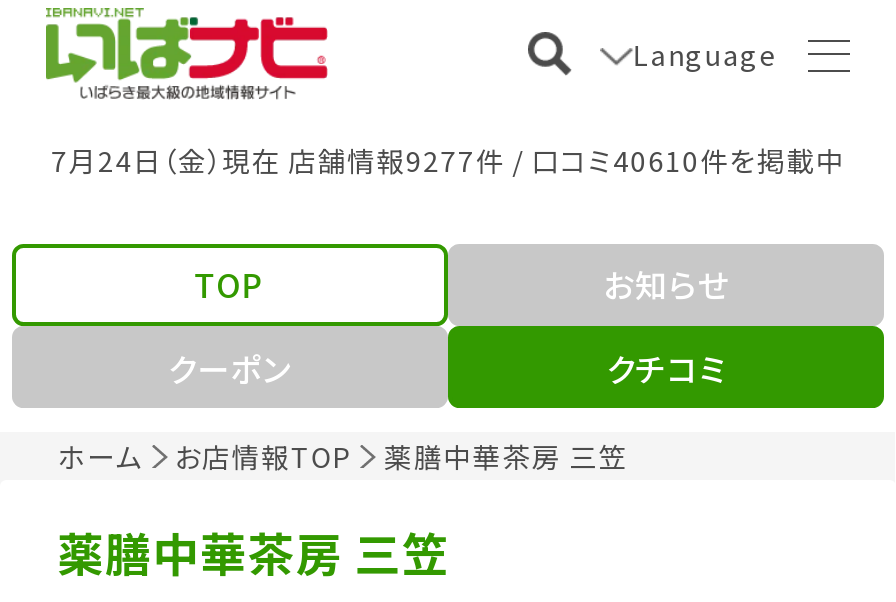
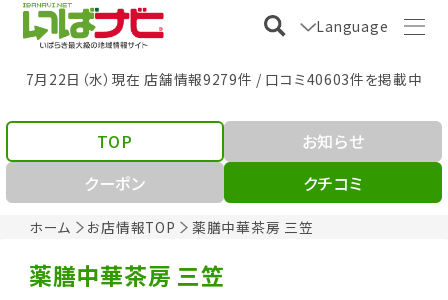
- 7月24日（金）現在 店舗情報9277件 / 口コミ40610件を掲載中
+ 7月22日（水）現在 店舗情報9279件 / 口コミ40603件を掲載中
